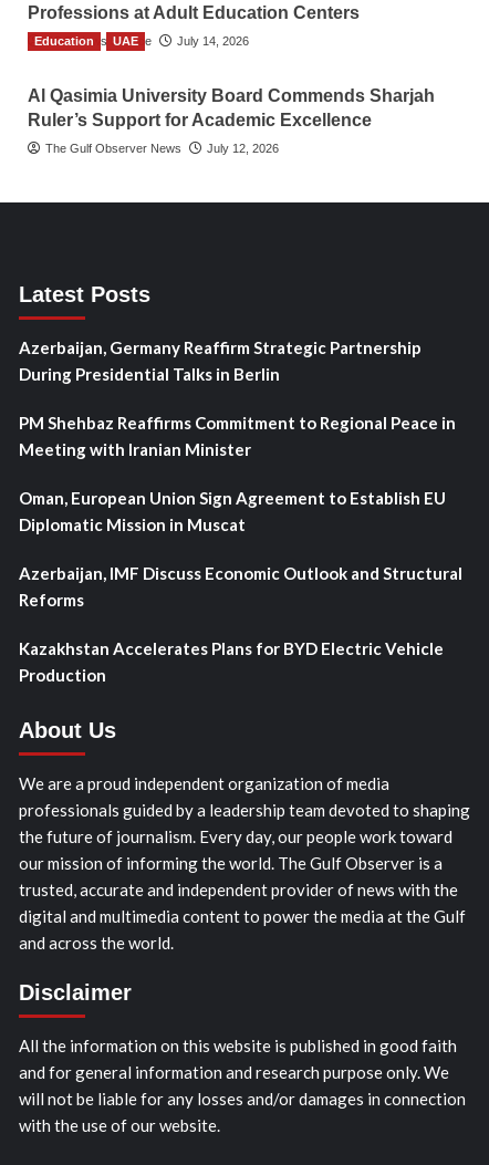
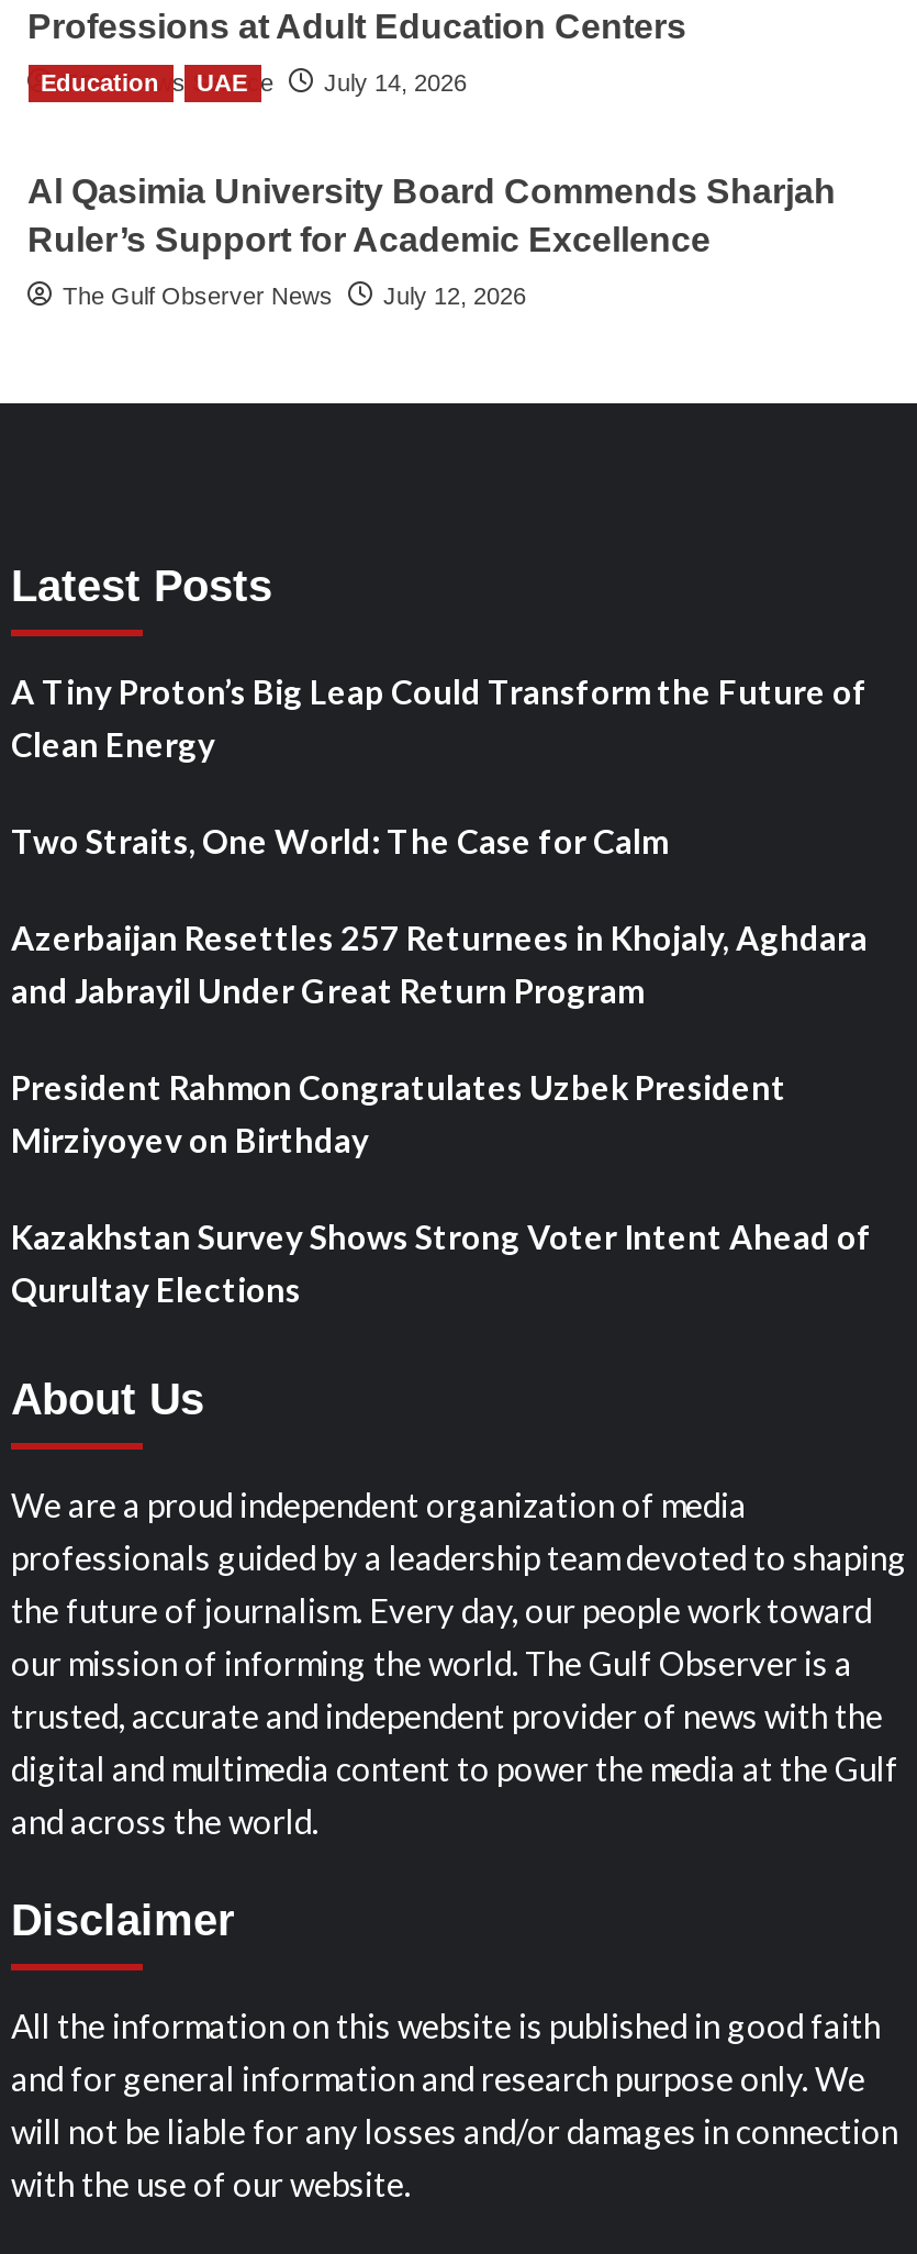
- Azerbaijan, Germany Reaffirm Strategic Partnership
- During Presidential Talks in Berlin
+ A Tiny Proton’s Big Leap Could Transform the Future of
+ Clean Energy

- PM Shehbaz Reaffirms Commitment to Regional Peace in
- Meeting with Iranian Minister
+ Two Straits, One World: The Case for Calm

- Oman, European Union Sign Agreement to Establish EU
- Diplomatic Mission in Muscat
+ Azerbaijan Resettles 257 Returnees in Khojaly, Aghdara
+ and Jabrayil Under Great Return Program

- Azerbaijan, IMF Discuss Economic Outlook and Structural
- Reforms
+ President Rahmon Congratulates Uzbek President
+ Mirziyoyev on Birthday

- Kazakhstan Accelerates Plans for BYD Electric Vehicle
- Production
+ Kazakhstan Survey Shows Strong Voter Intent Ahead of
+ Qurultay Elections
